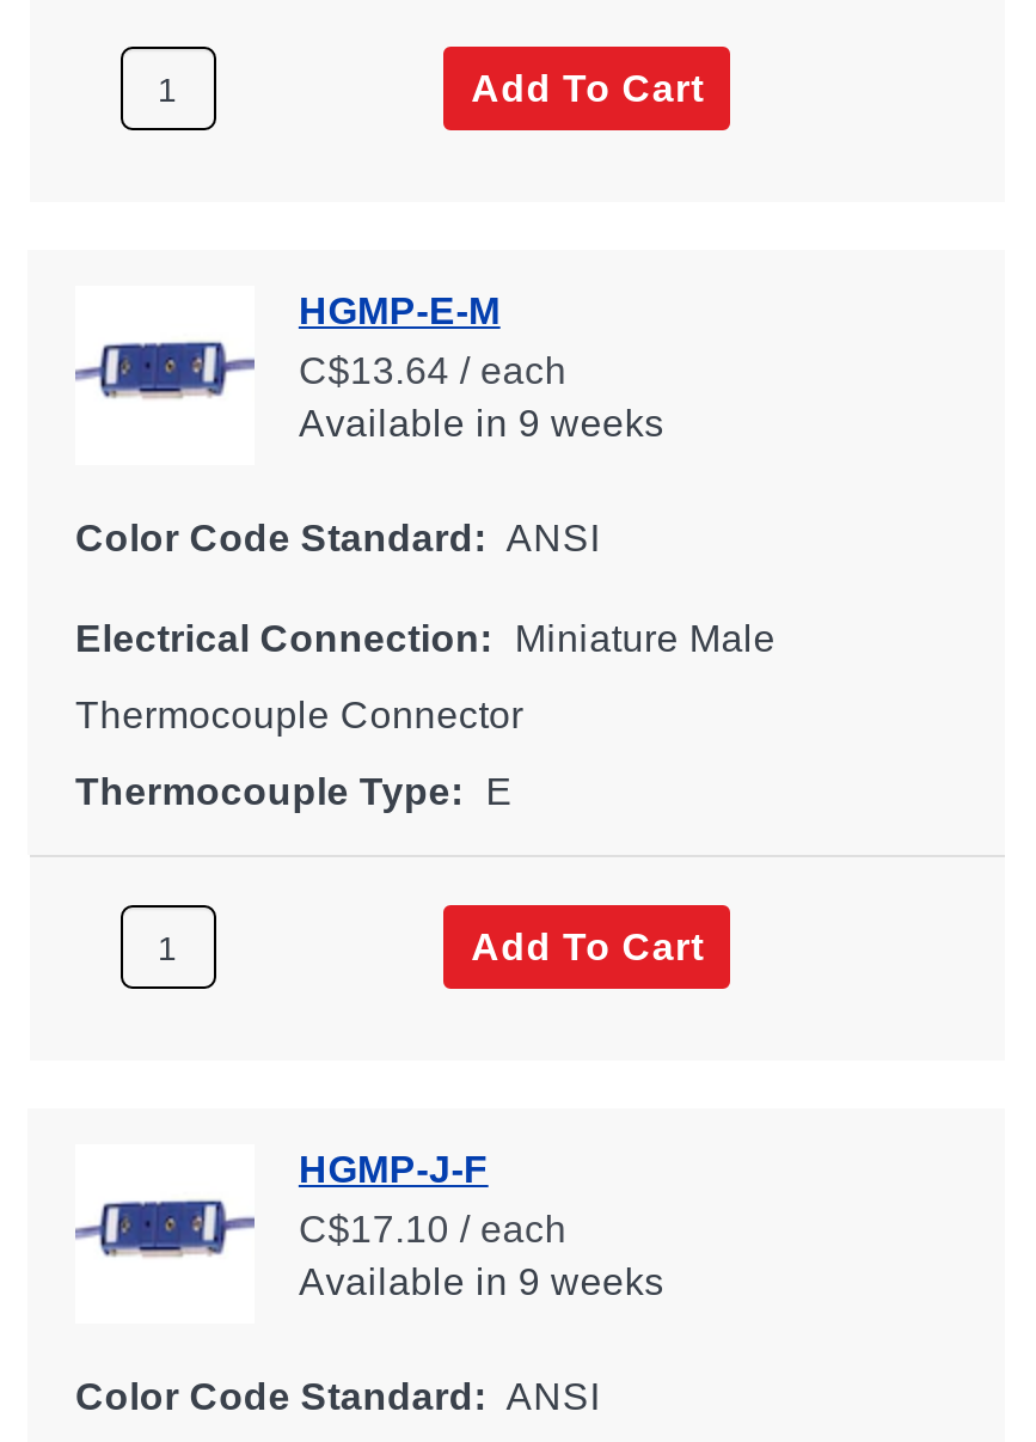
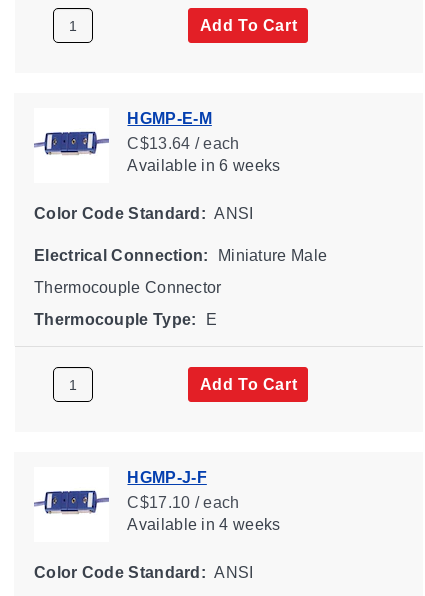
- Available in 9 weeks
+ Available in 6 weeks

- Available in 9 weeks
+ Available in 4 weeks
